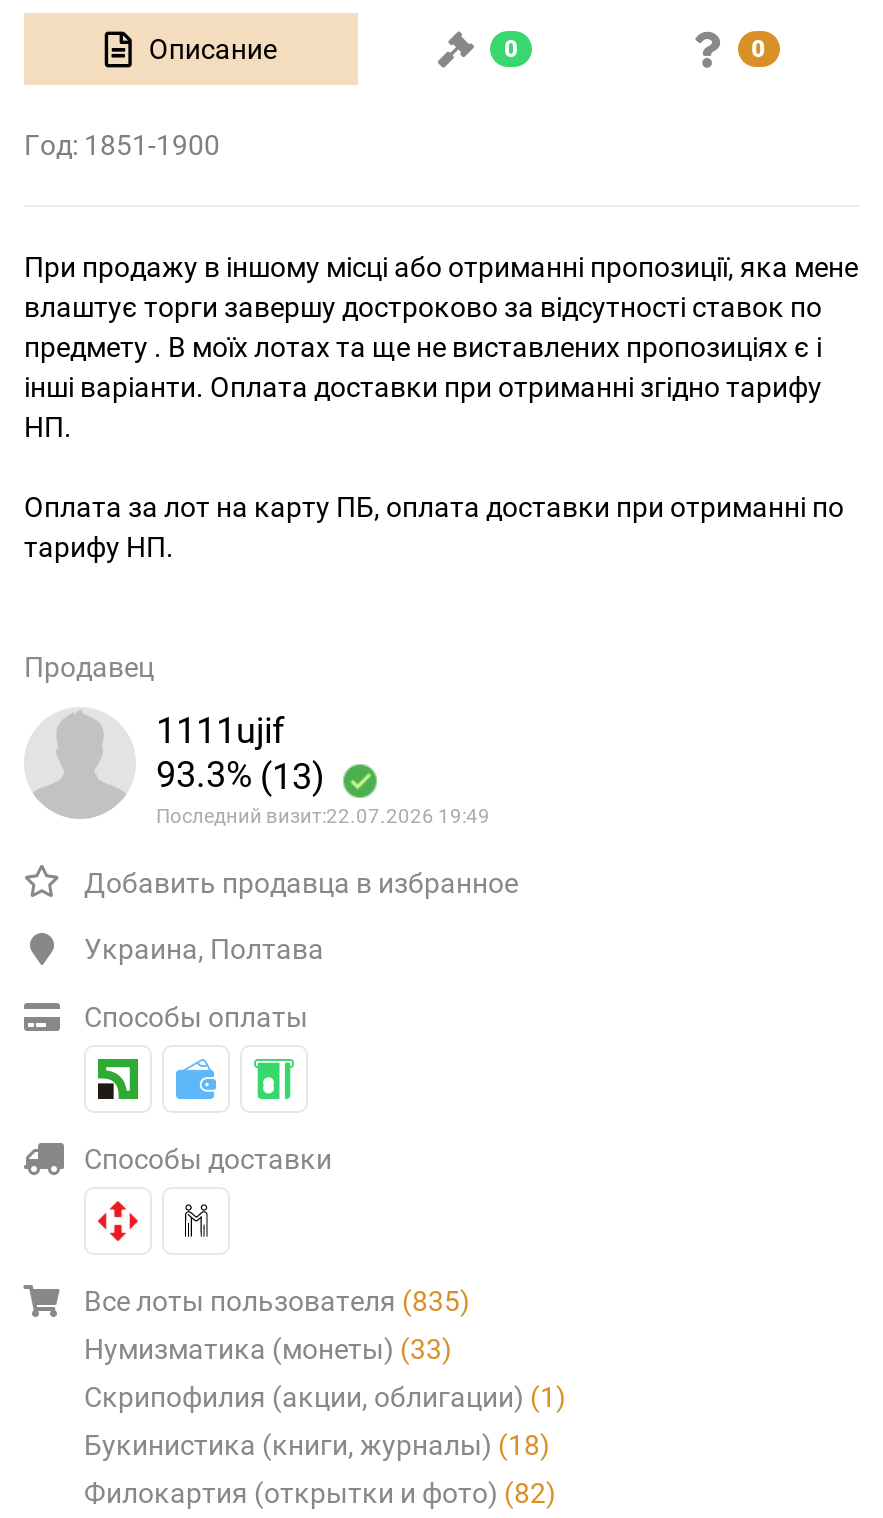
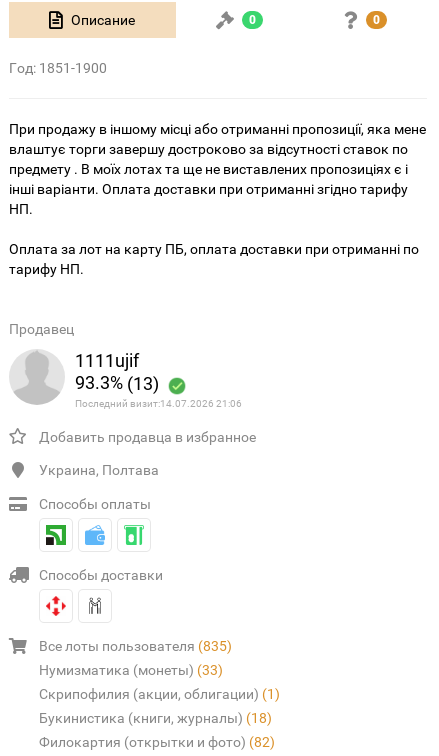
- Последний визит:22.07.2026 19:49
+ Последний визит:14.07.2026 21:06
